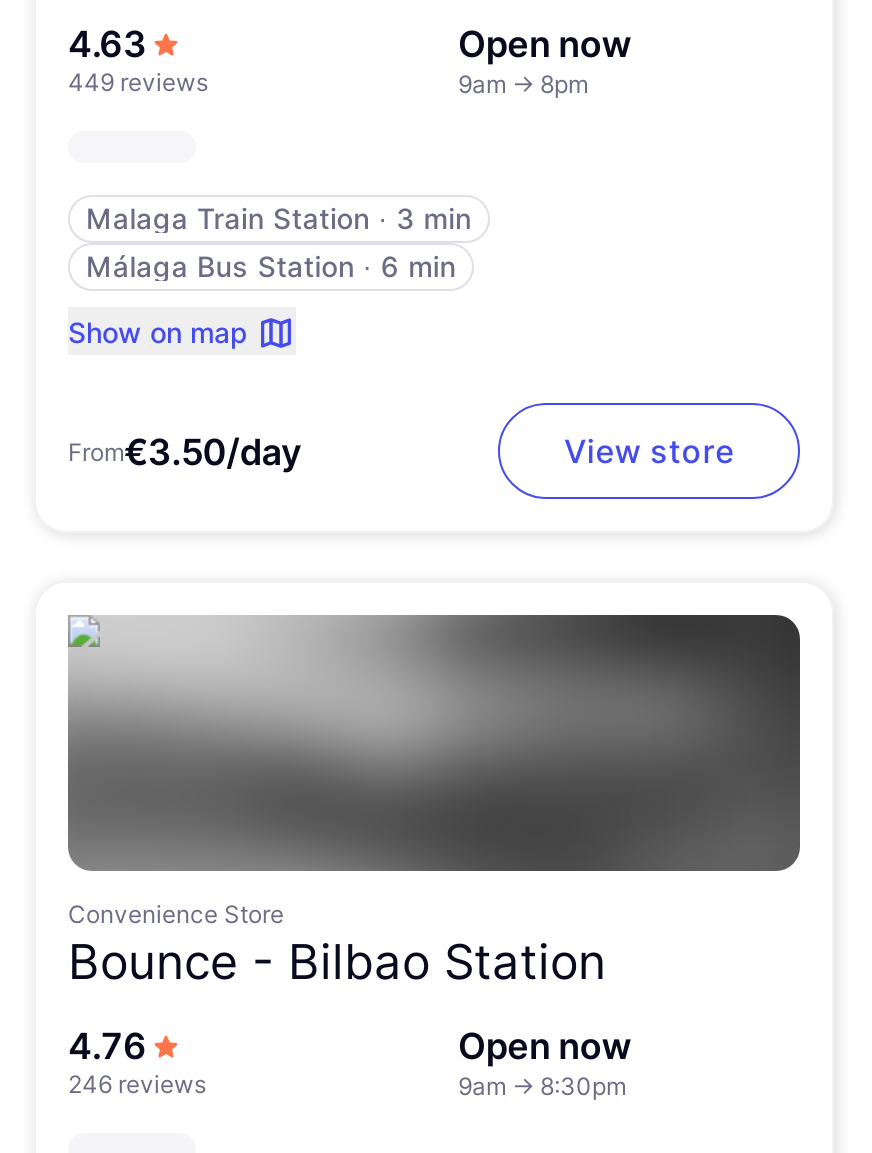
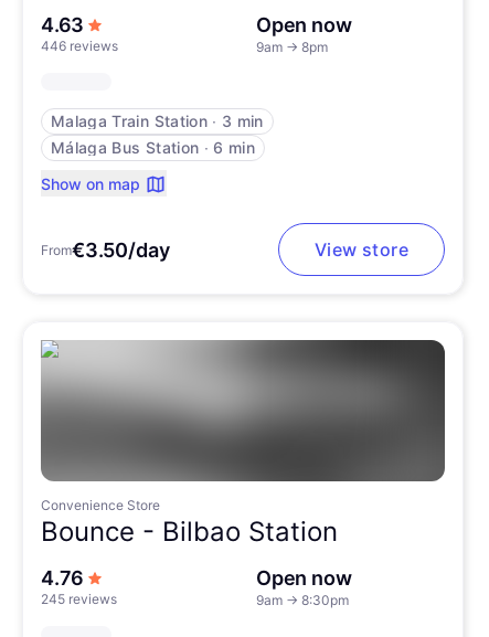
- 449 reviews
+ 446 reviews

- 246 reviews
+ 245 reviews
